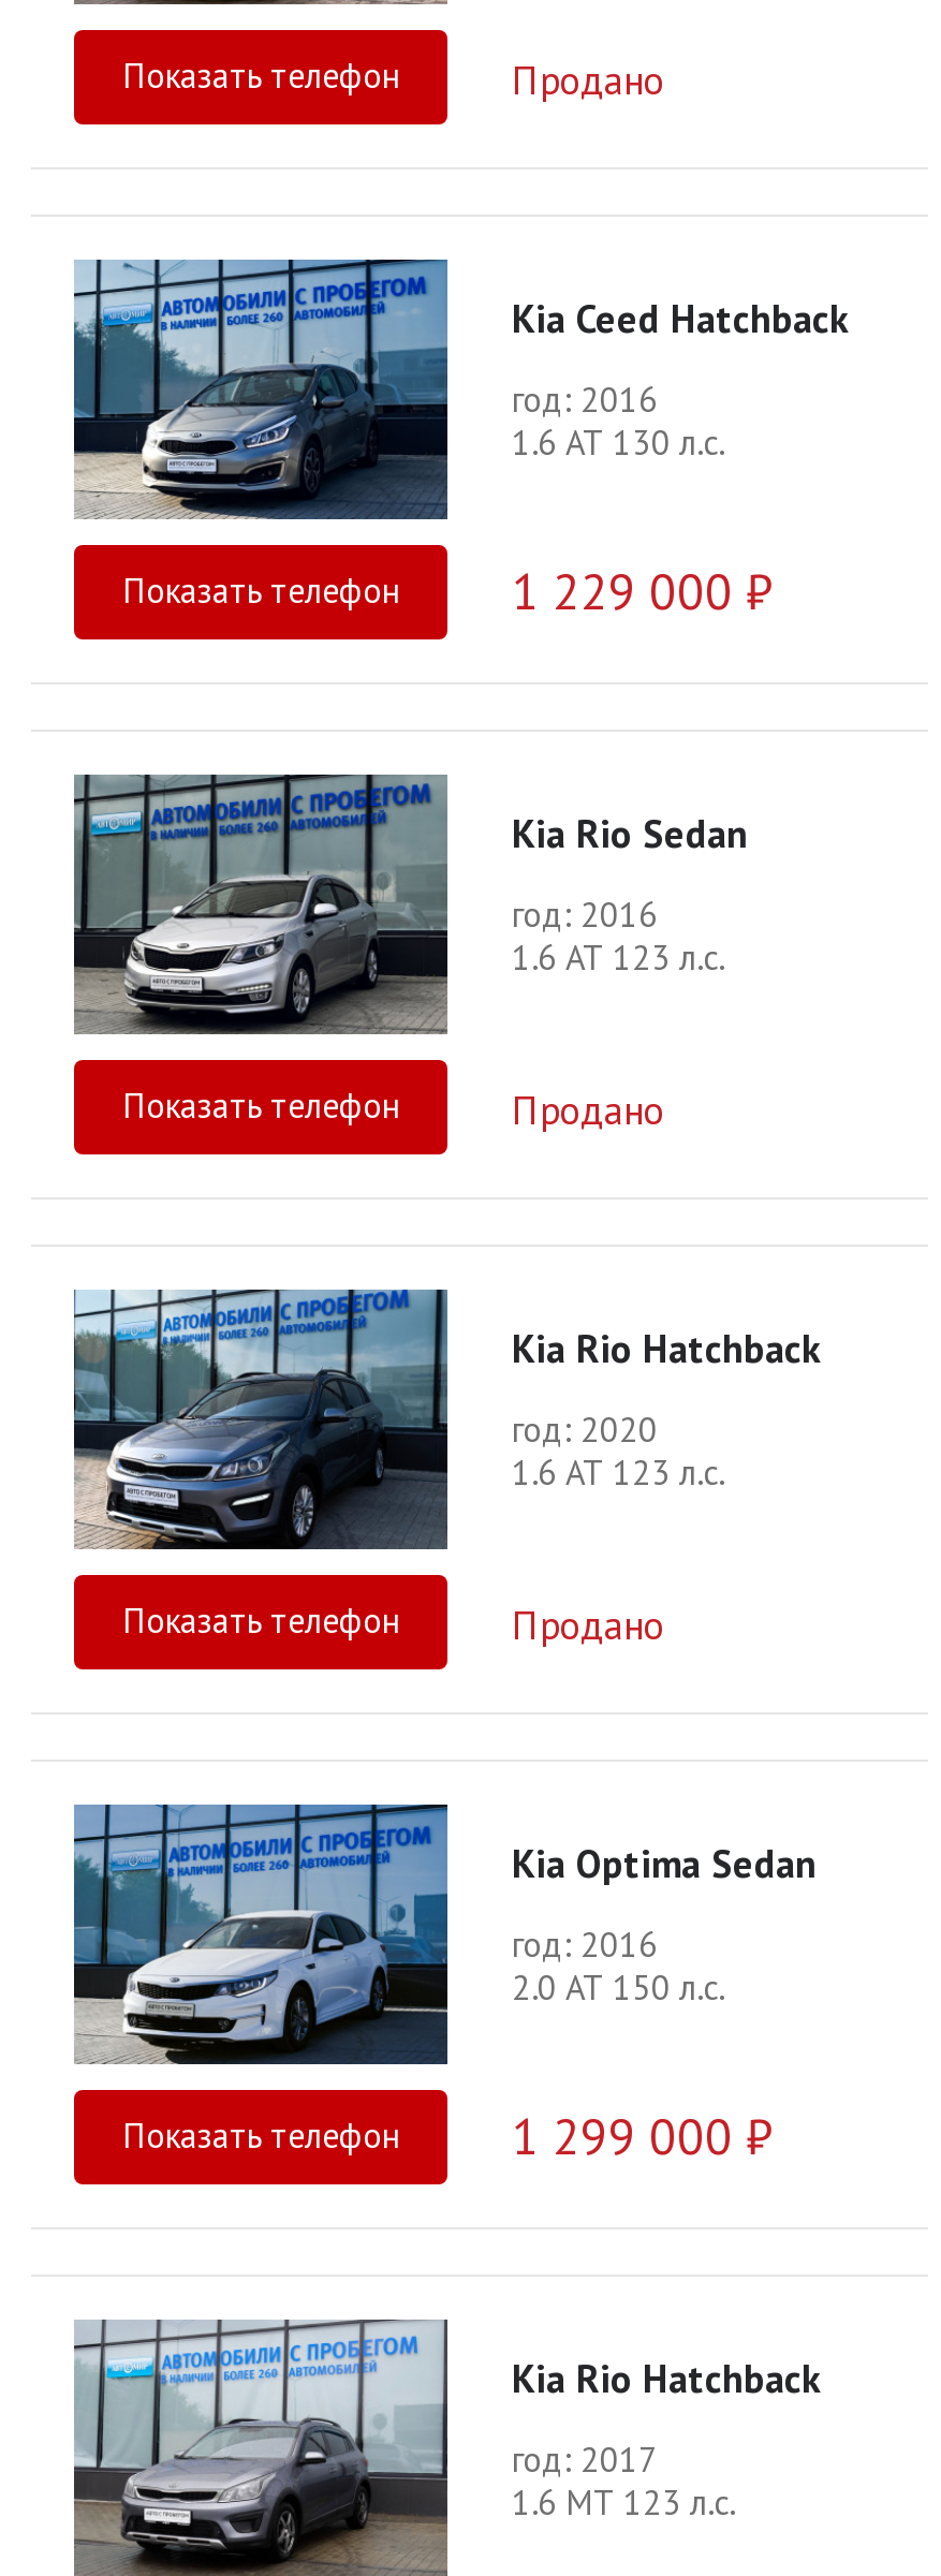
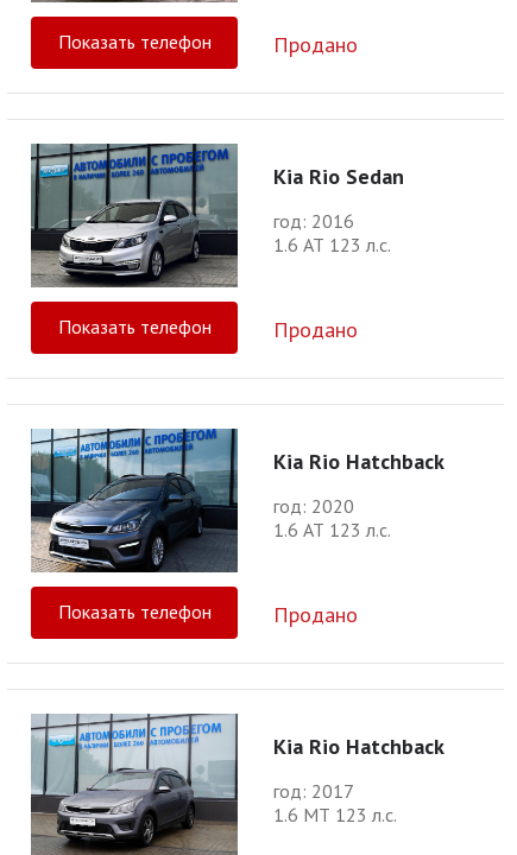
- [image]
- Kia Ceed Hatchback
- год: 2016
- 1.6 АТ 130 л.с.
- Показать телефон
- 1 229 000 ₽

- [image]
- Kia Optima Sedan
- год: 2016
- 2.0 АТ 150 л.с.
- Показать телефон
- 1 299 000 ₽
